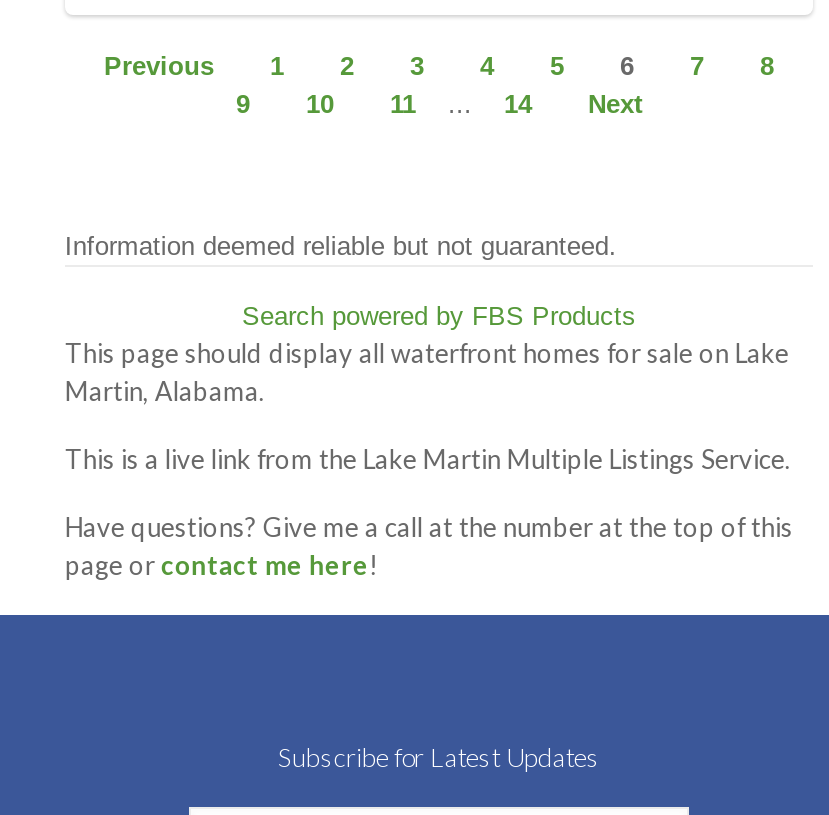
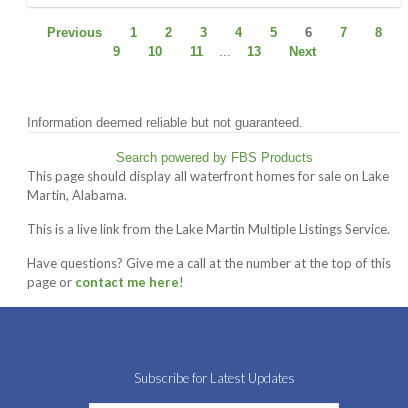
- 14
+ 13
